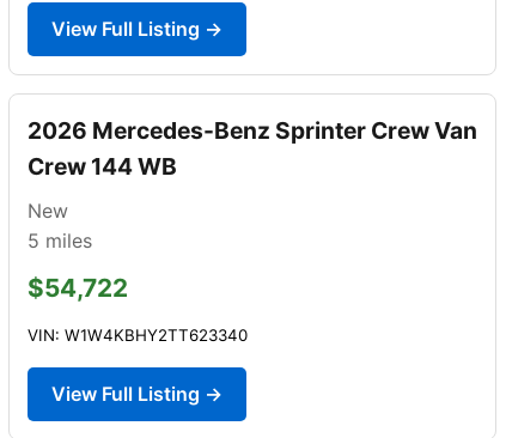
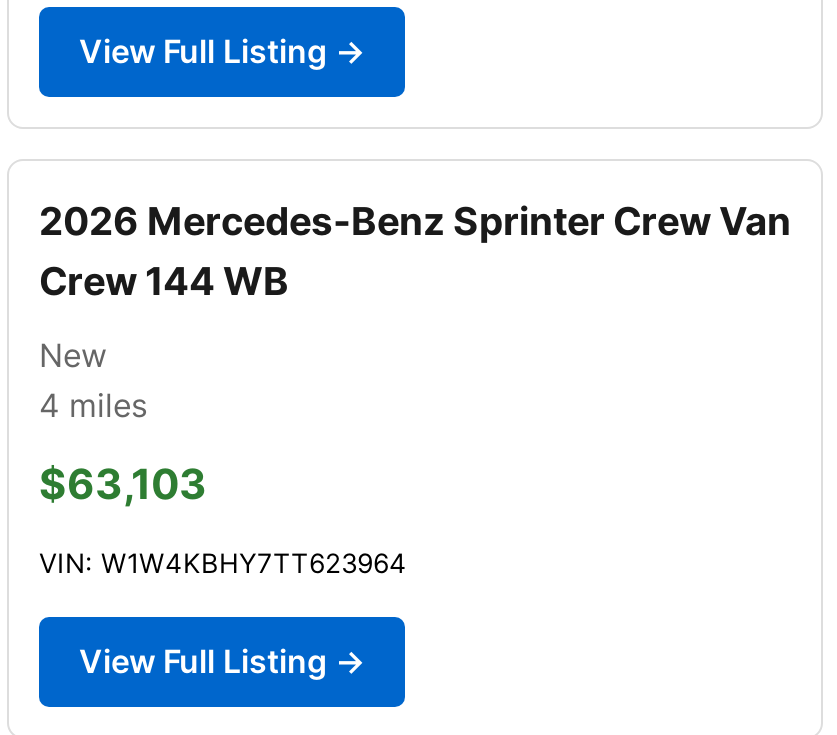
- 5 miles
+ 4 miles

- $54,722
+ $63,103

- VIN: W1W4KBHY2TT623340
+ VIN: W1W4KBHY7TT623964
